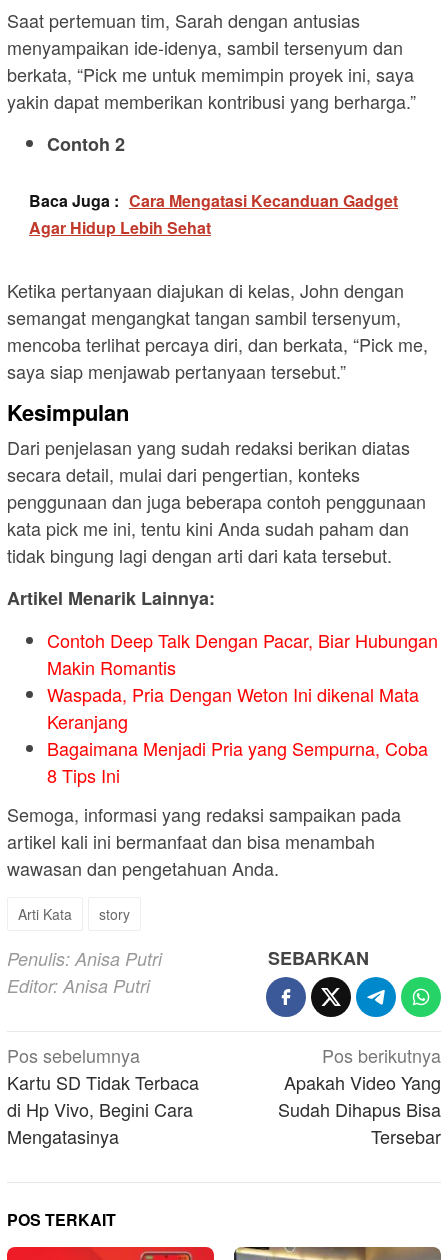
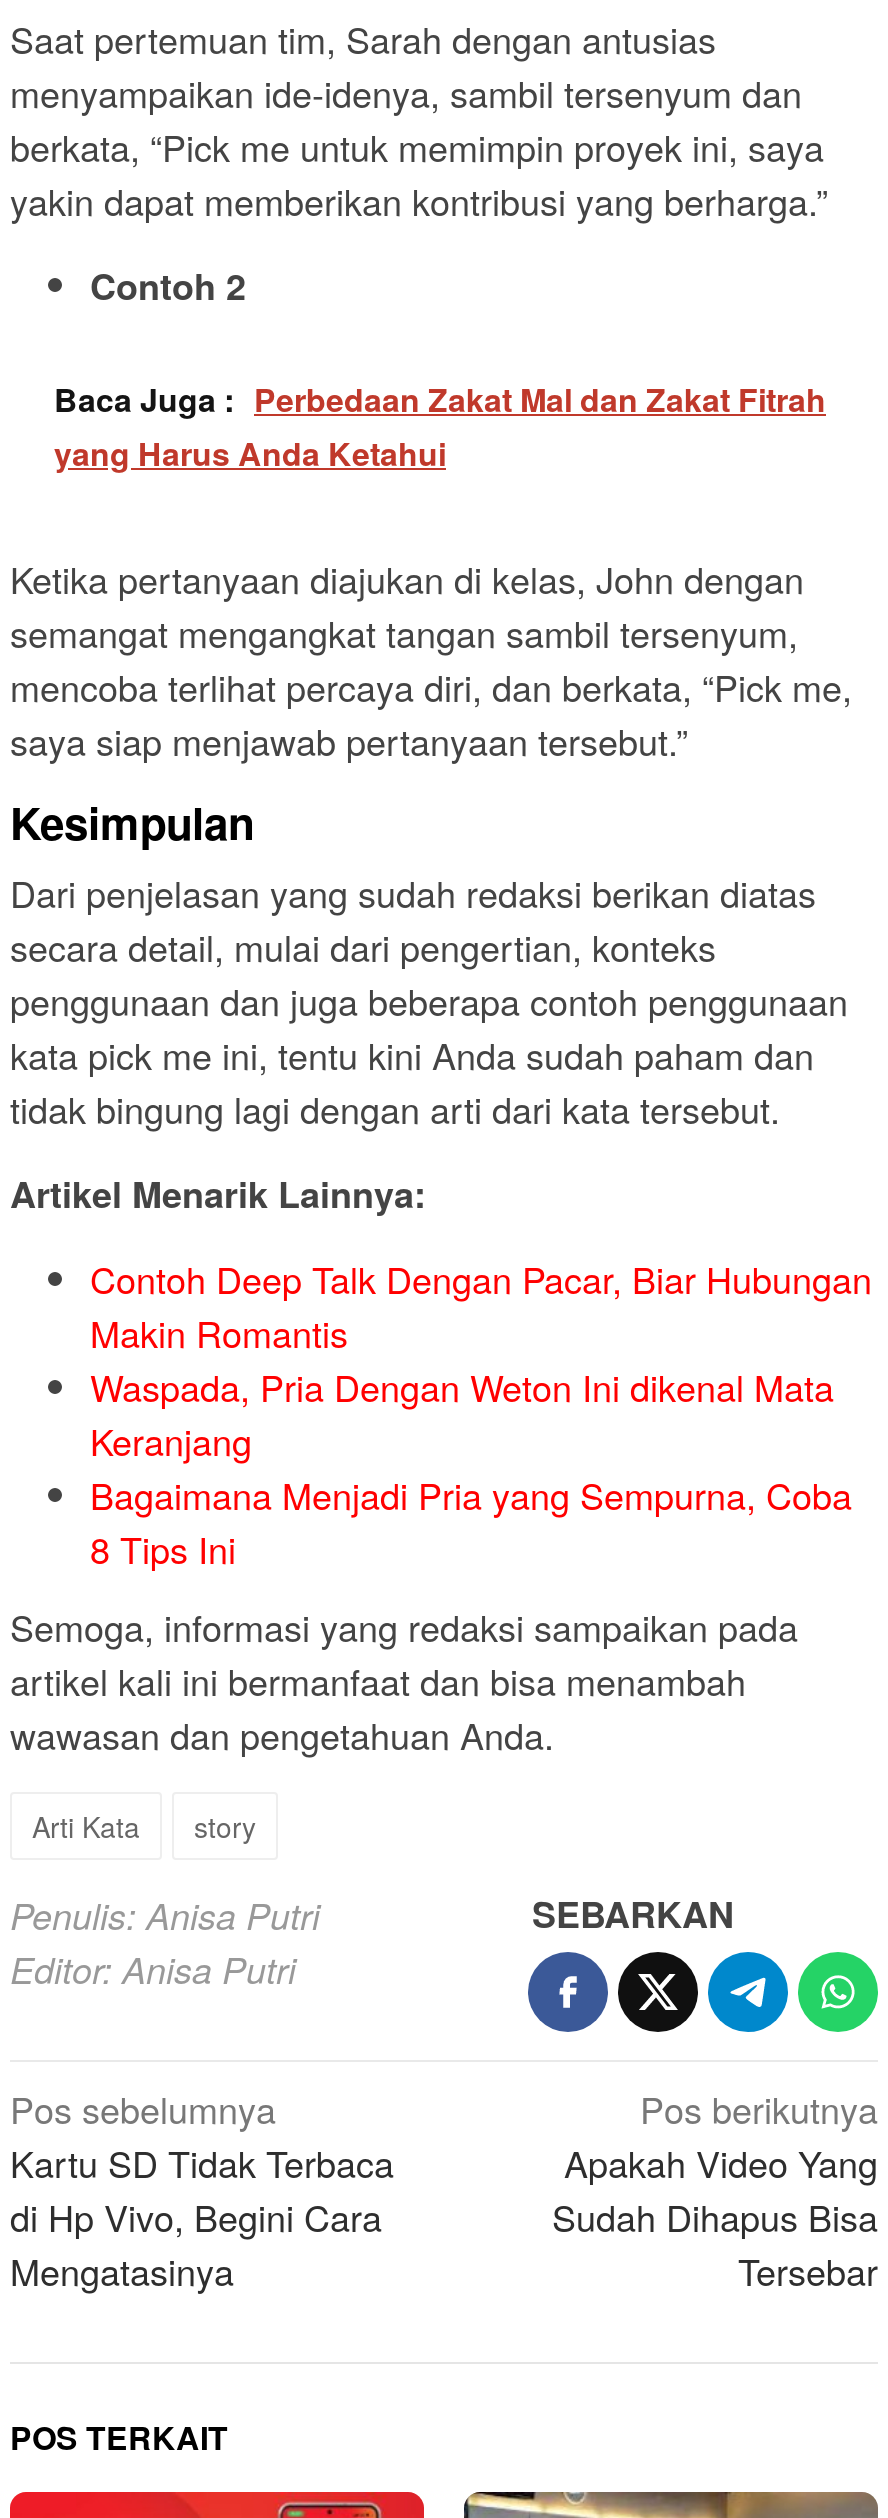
- Baca Juga : Cara Mengatasi Kecanduan Gadget
- Agar Hidup Lebih Sehat
+ Baca Juga : Perbedaan Zakat Mal dan Zakat Fitrah
+ yang Harus Anda Ketahui
